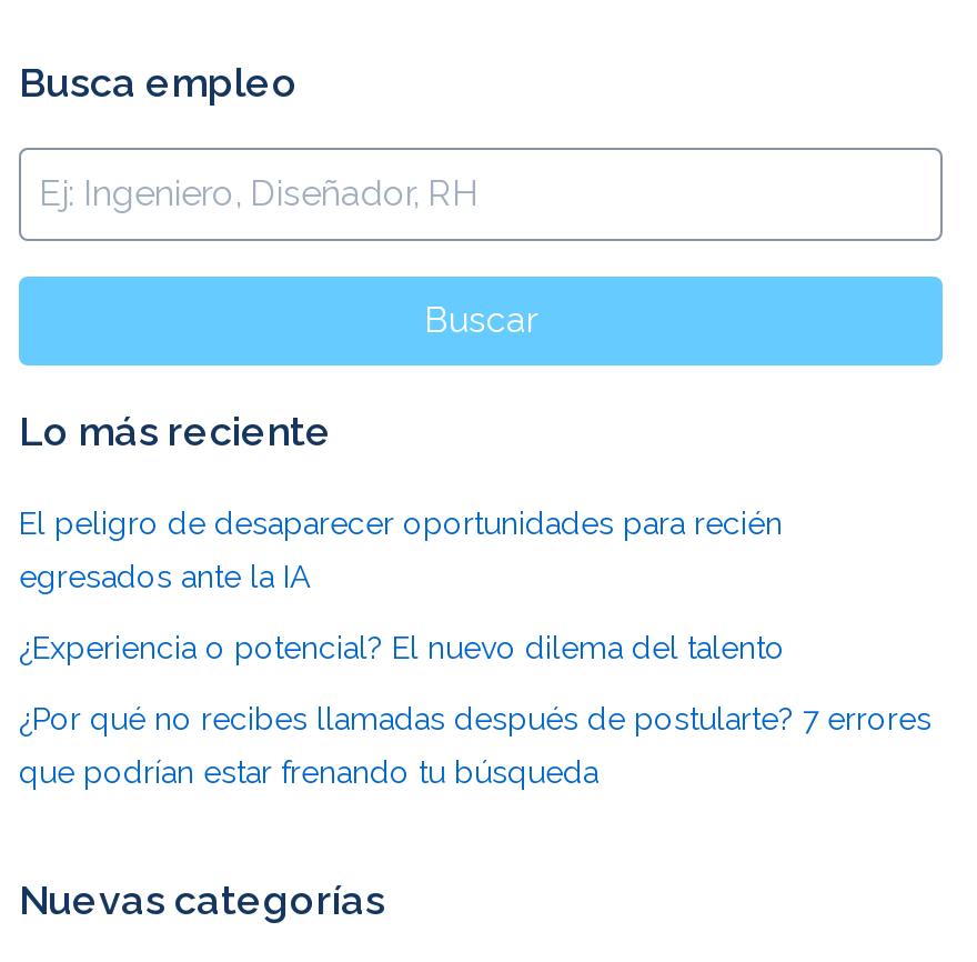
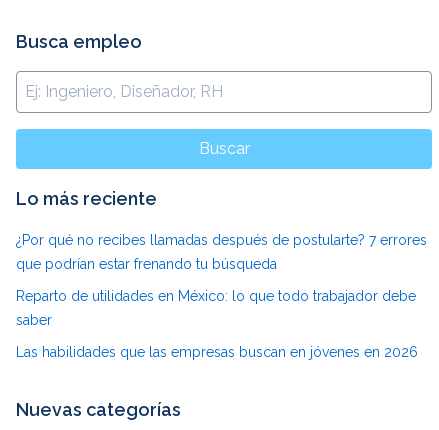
- El peligro de desaparecer oportunidades para recién
- egresados ante la IA
- ¿Experiencia o potencial? El nuevo dilema del talento

moved up: ¿Por qué no recibes llamadas después de postularte? 7 errores | que podrían estar frenando tu búsqueda

+ Reparto de utilidades en México: lo que todo trabajador debe
+ saber
+ Las habilidades que las empresas buscan en jóvenes en 2026
